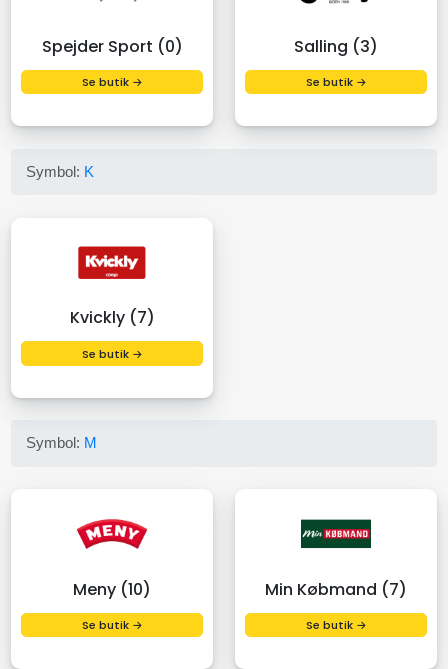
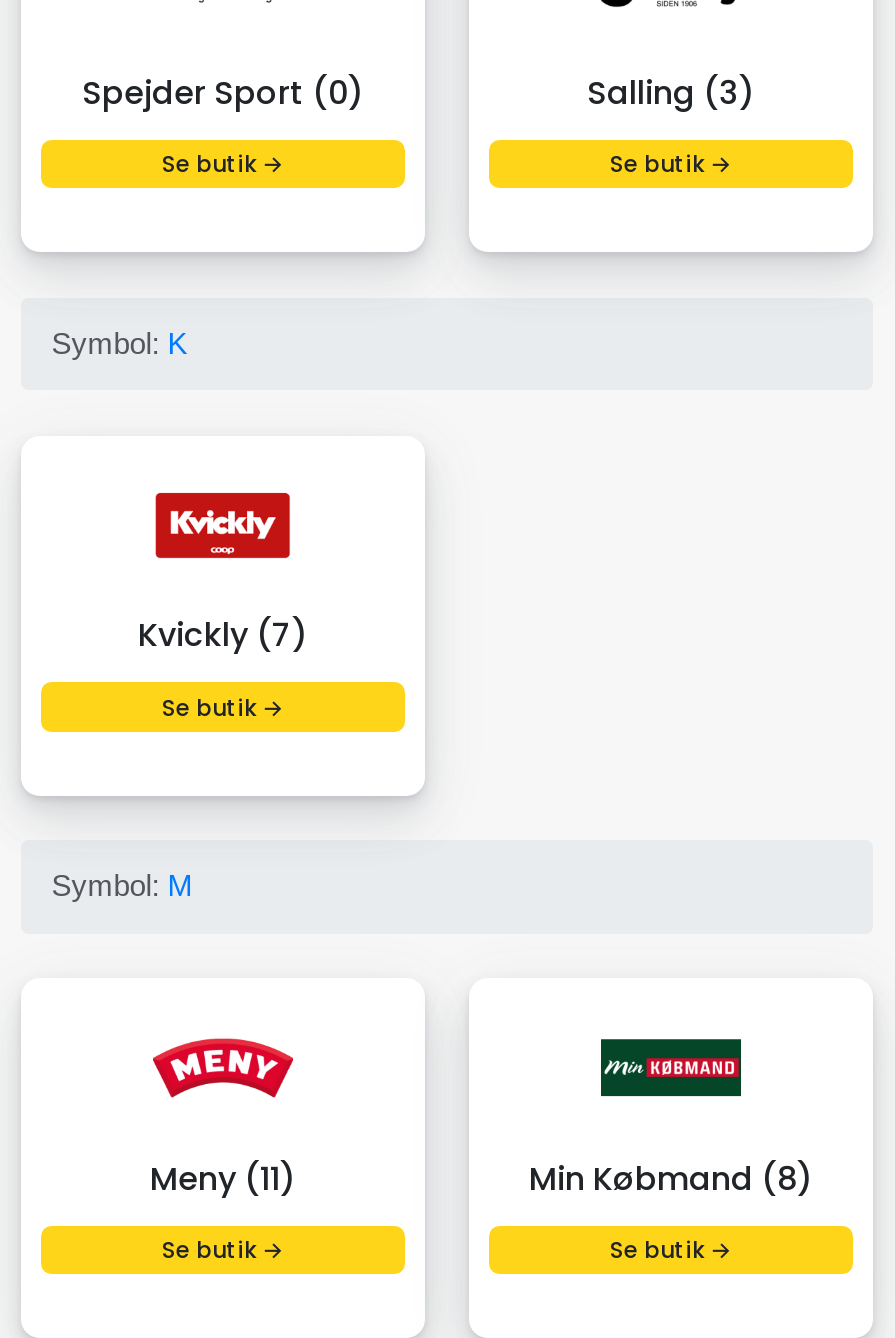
- Meny (10)
+ Meny (11)

- Min Købmand (7)
+ Min Købmand (8)
